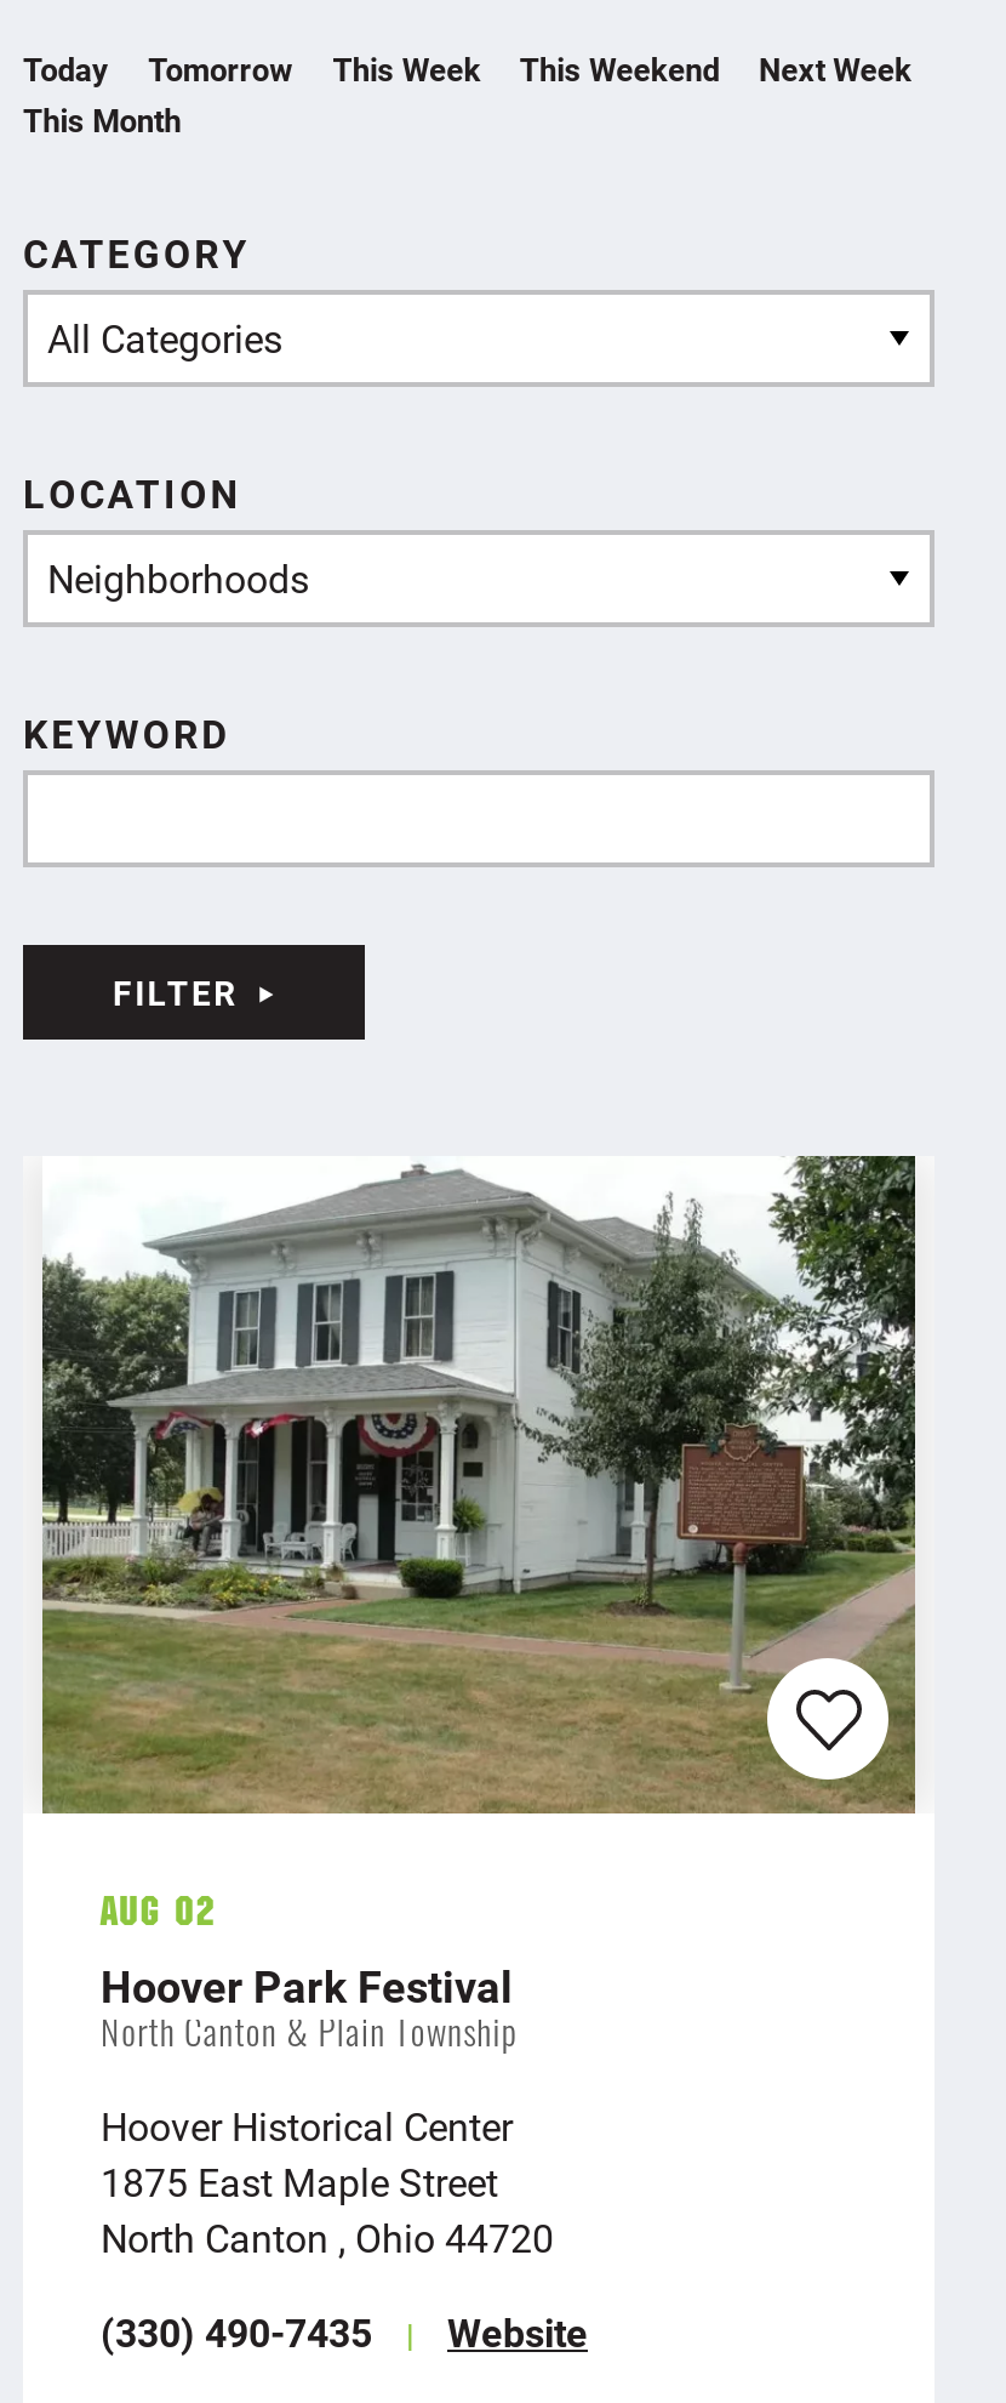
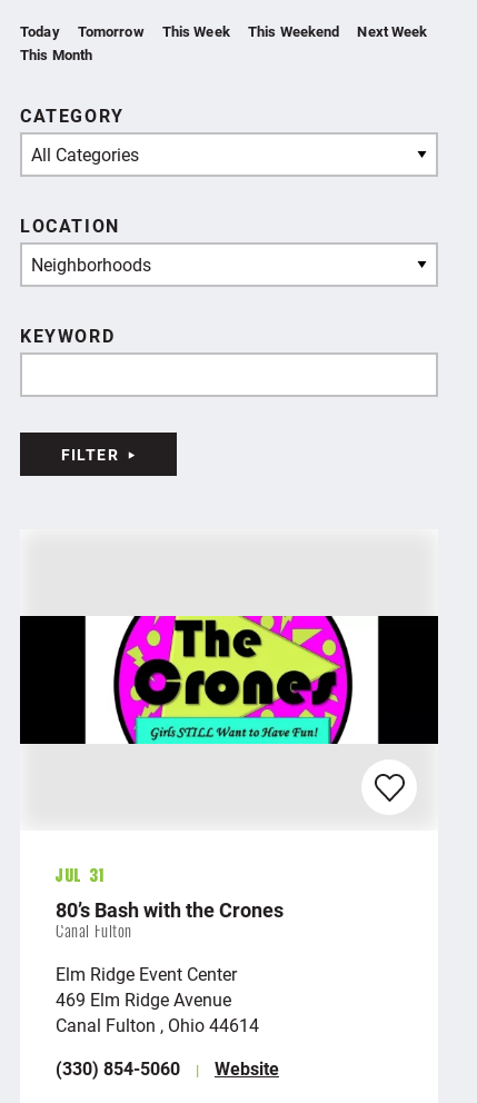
- [image]
- Aug 02
- Hoover Park Festival
- North Canton & Plain Township
+ [image]
+ Jul 31
+ 80’s Bash with the Crones
+ Canal Fulton

- Hoover Historical Center
- 1875 East Maple Street
- North Canton , Ohio 44720
+ Elm Ridge Event Center
+ 469 Elm Ridge Avenue
+ Canal Fulton , Ohio 44614

- (330) 490-7435 Website
+ (330) 854-5060 Website
